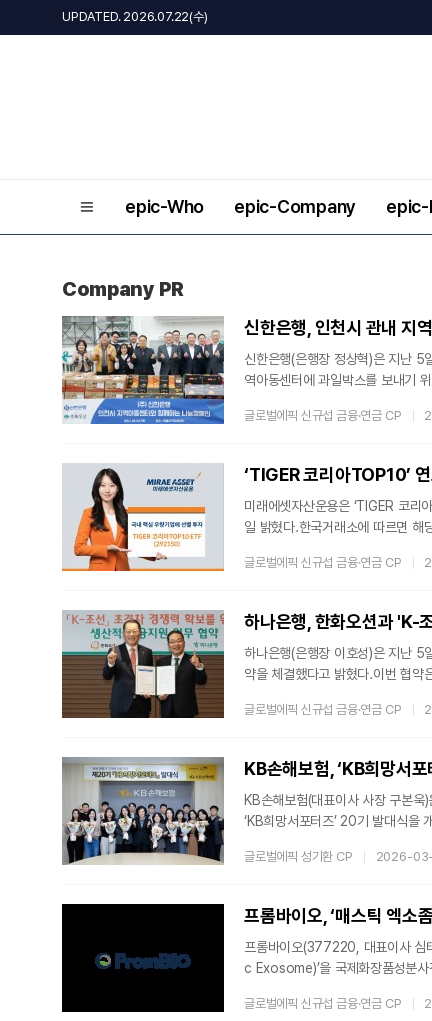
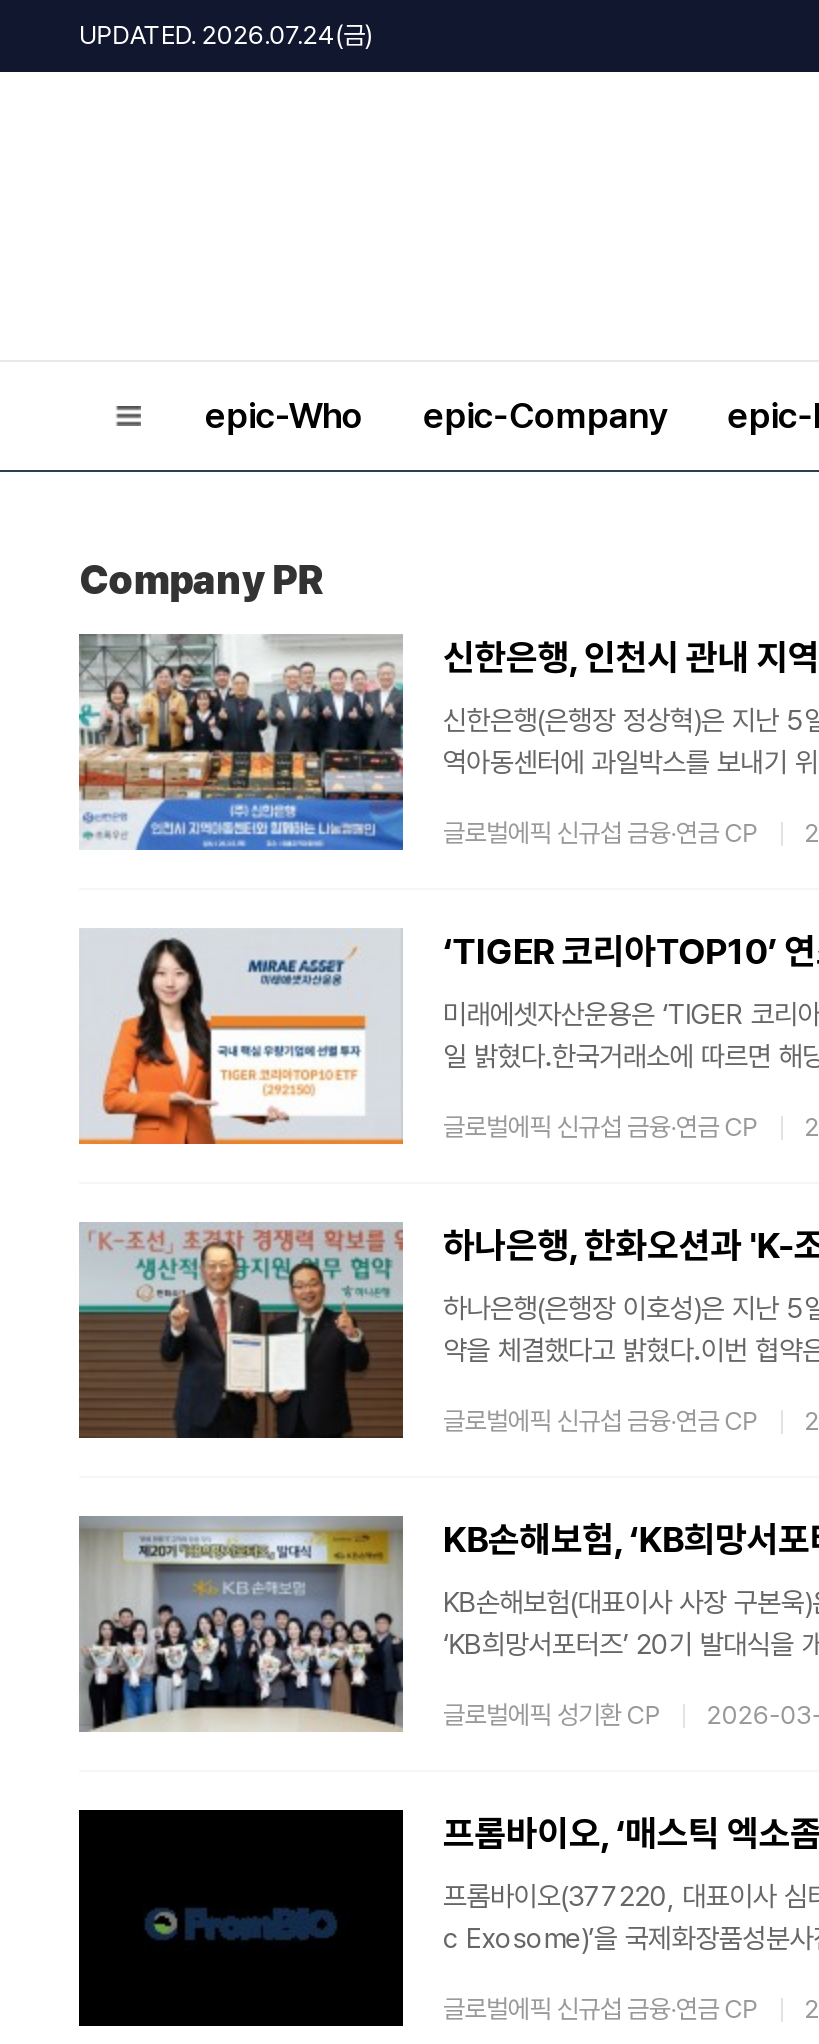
- UPDATED. 2026.07.22(수)
+ UPDATED. 2026.07.24(금)
